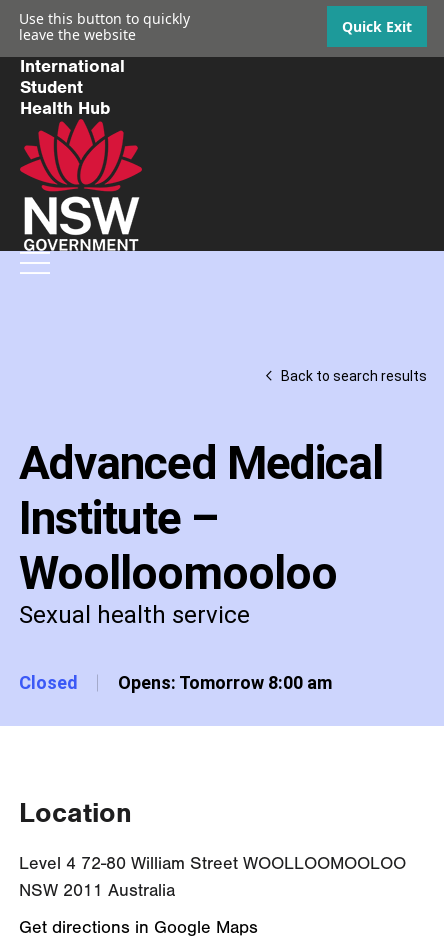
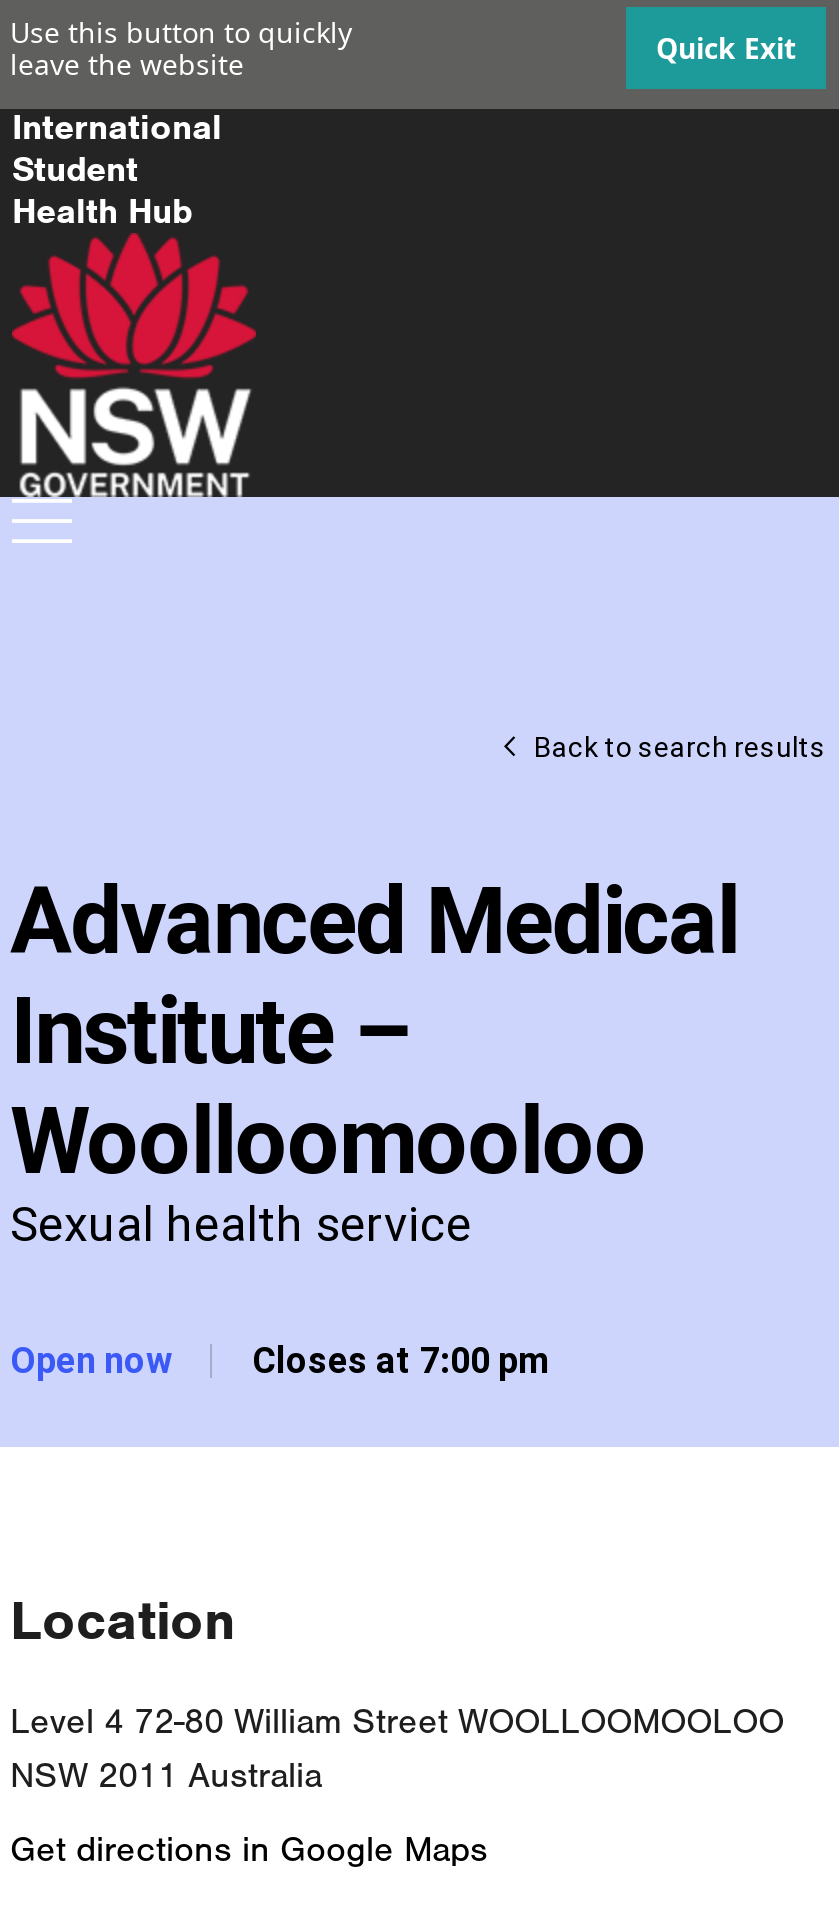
- Closed
- Opens: Tomorrow 8:00 am
+ Open now
+ Closes at 7:00 pm
